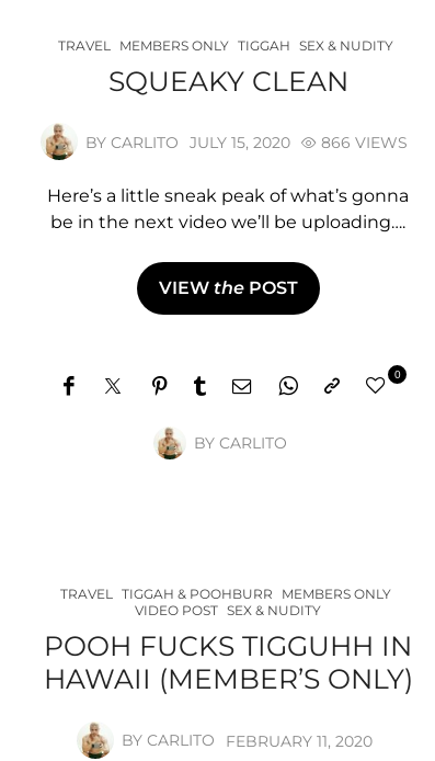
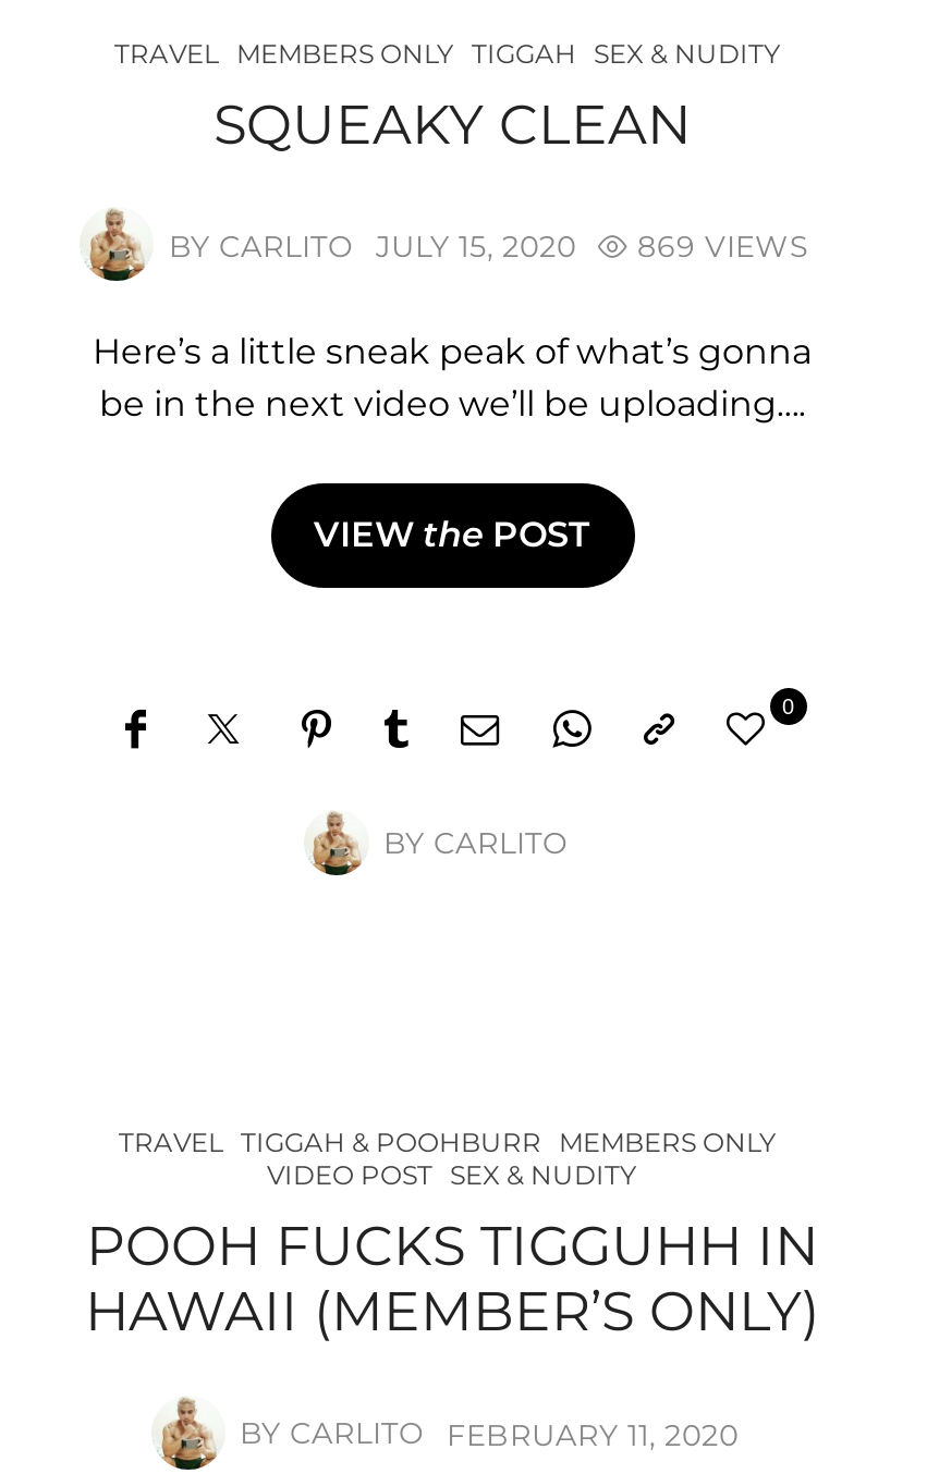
- BY CARLITO JULY 15, 2020 866 VIEWS
+ BY CARLITO JULY 15, 2020 869 VIEWS
